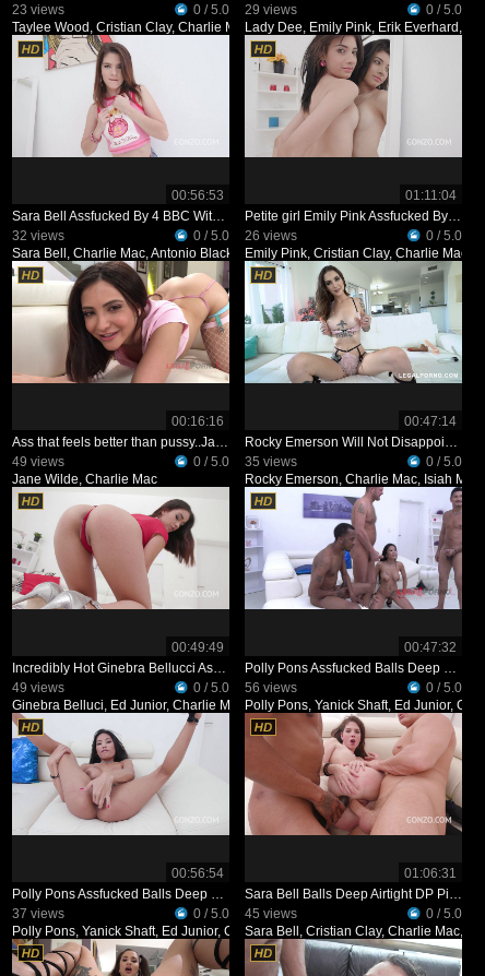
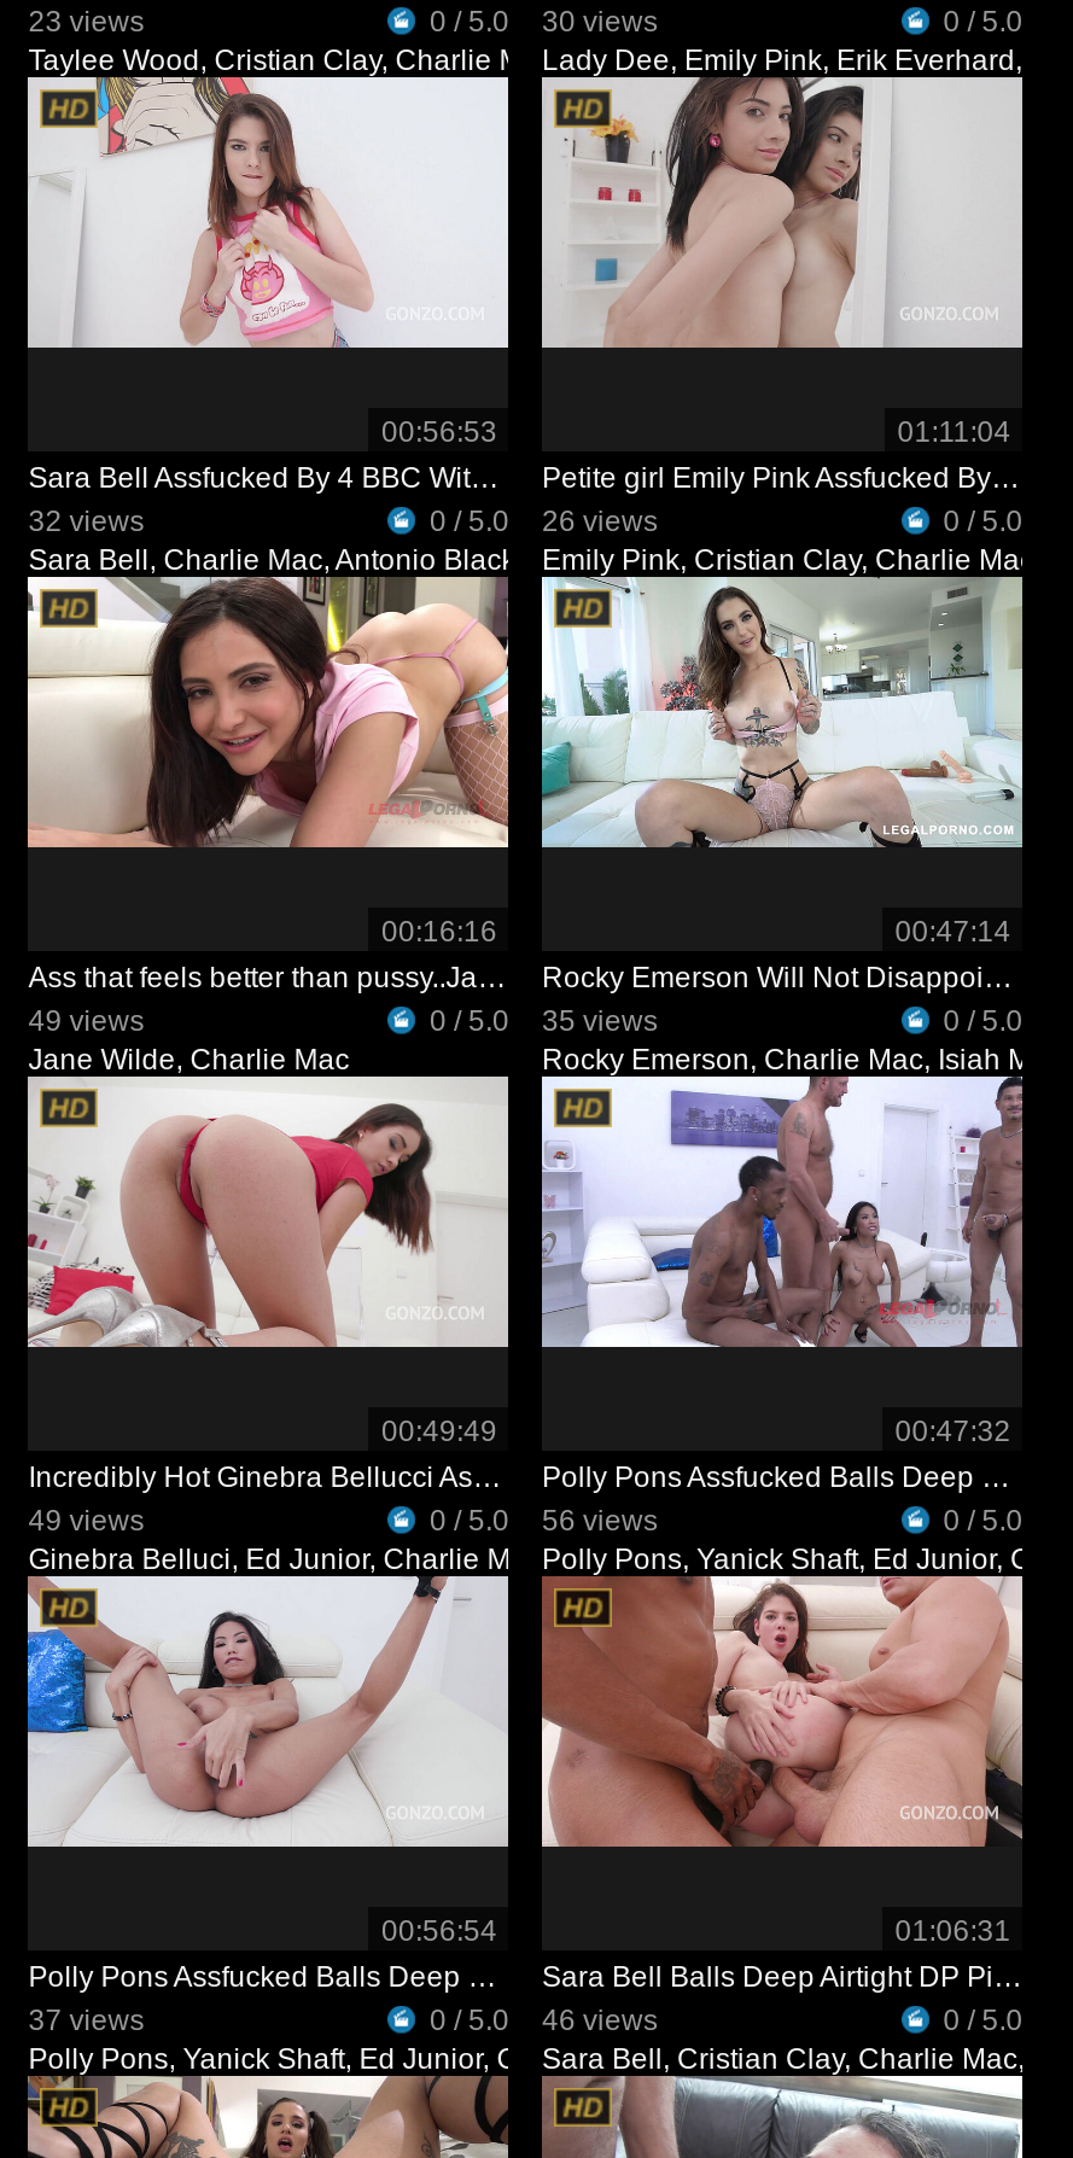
- 0 / 5.0 29 views
+ 0 / 5.0 30 views

- 0 / 5.0 45 views
+ 0 / 5.0 46 views
